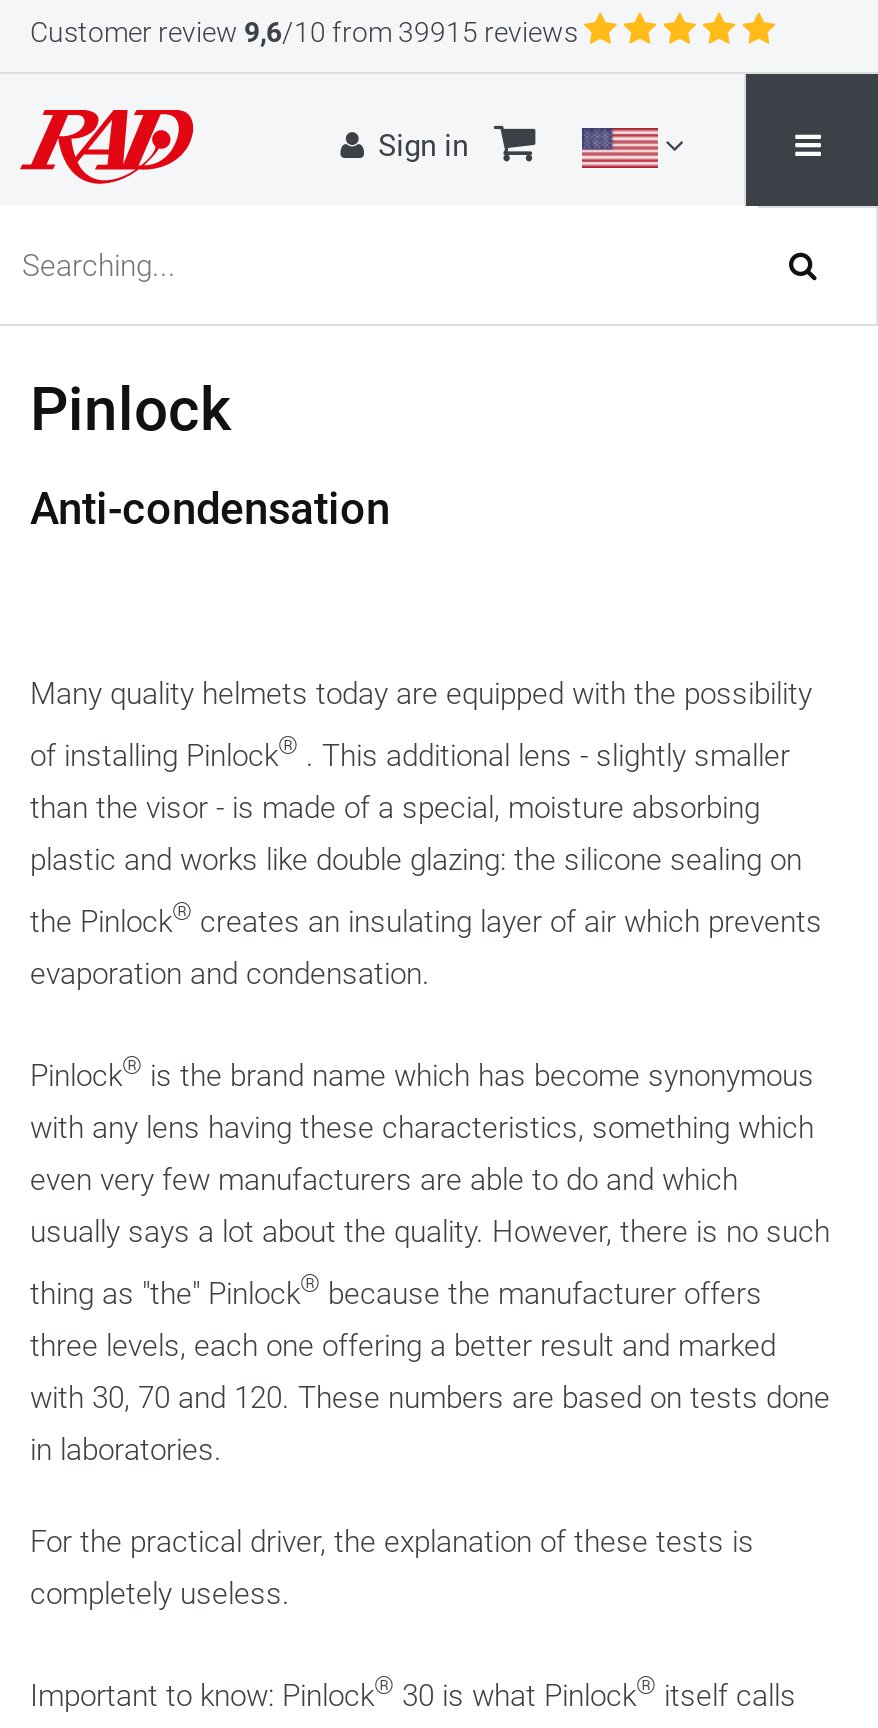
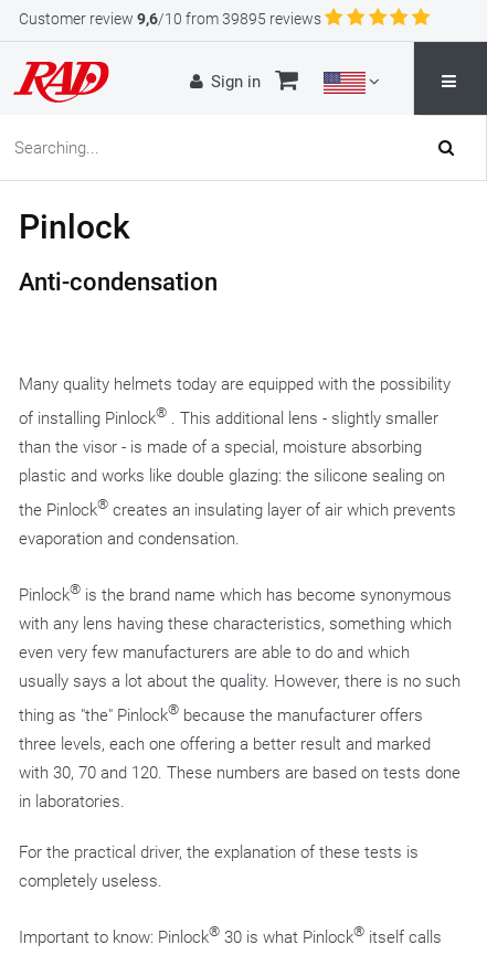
- Customer review 9,6/10 from 39915 reviews
+ Customer review 9,6/10 from 39895 reviews
